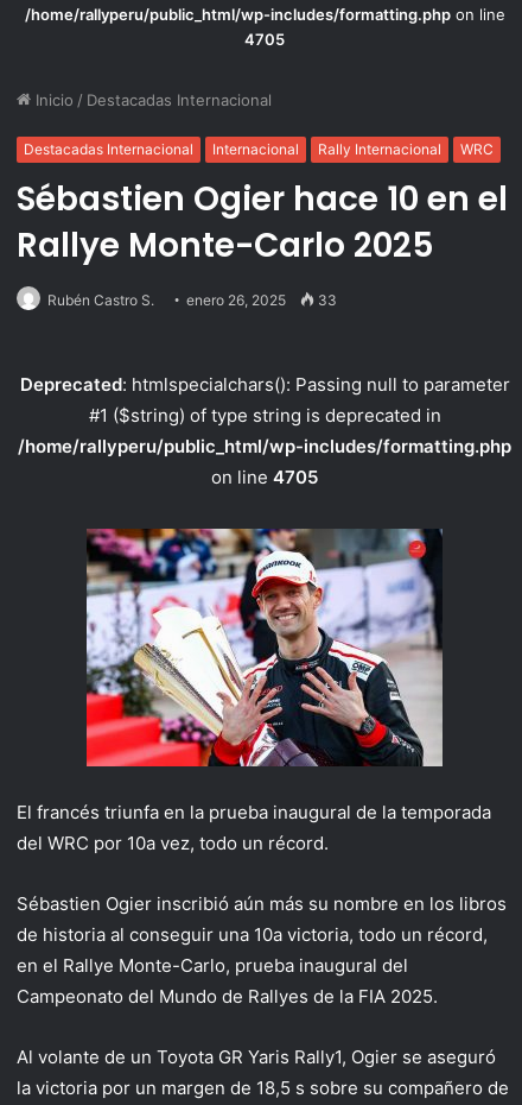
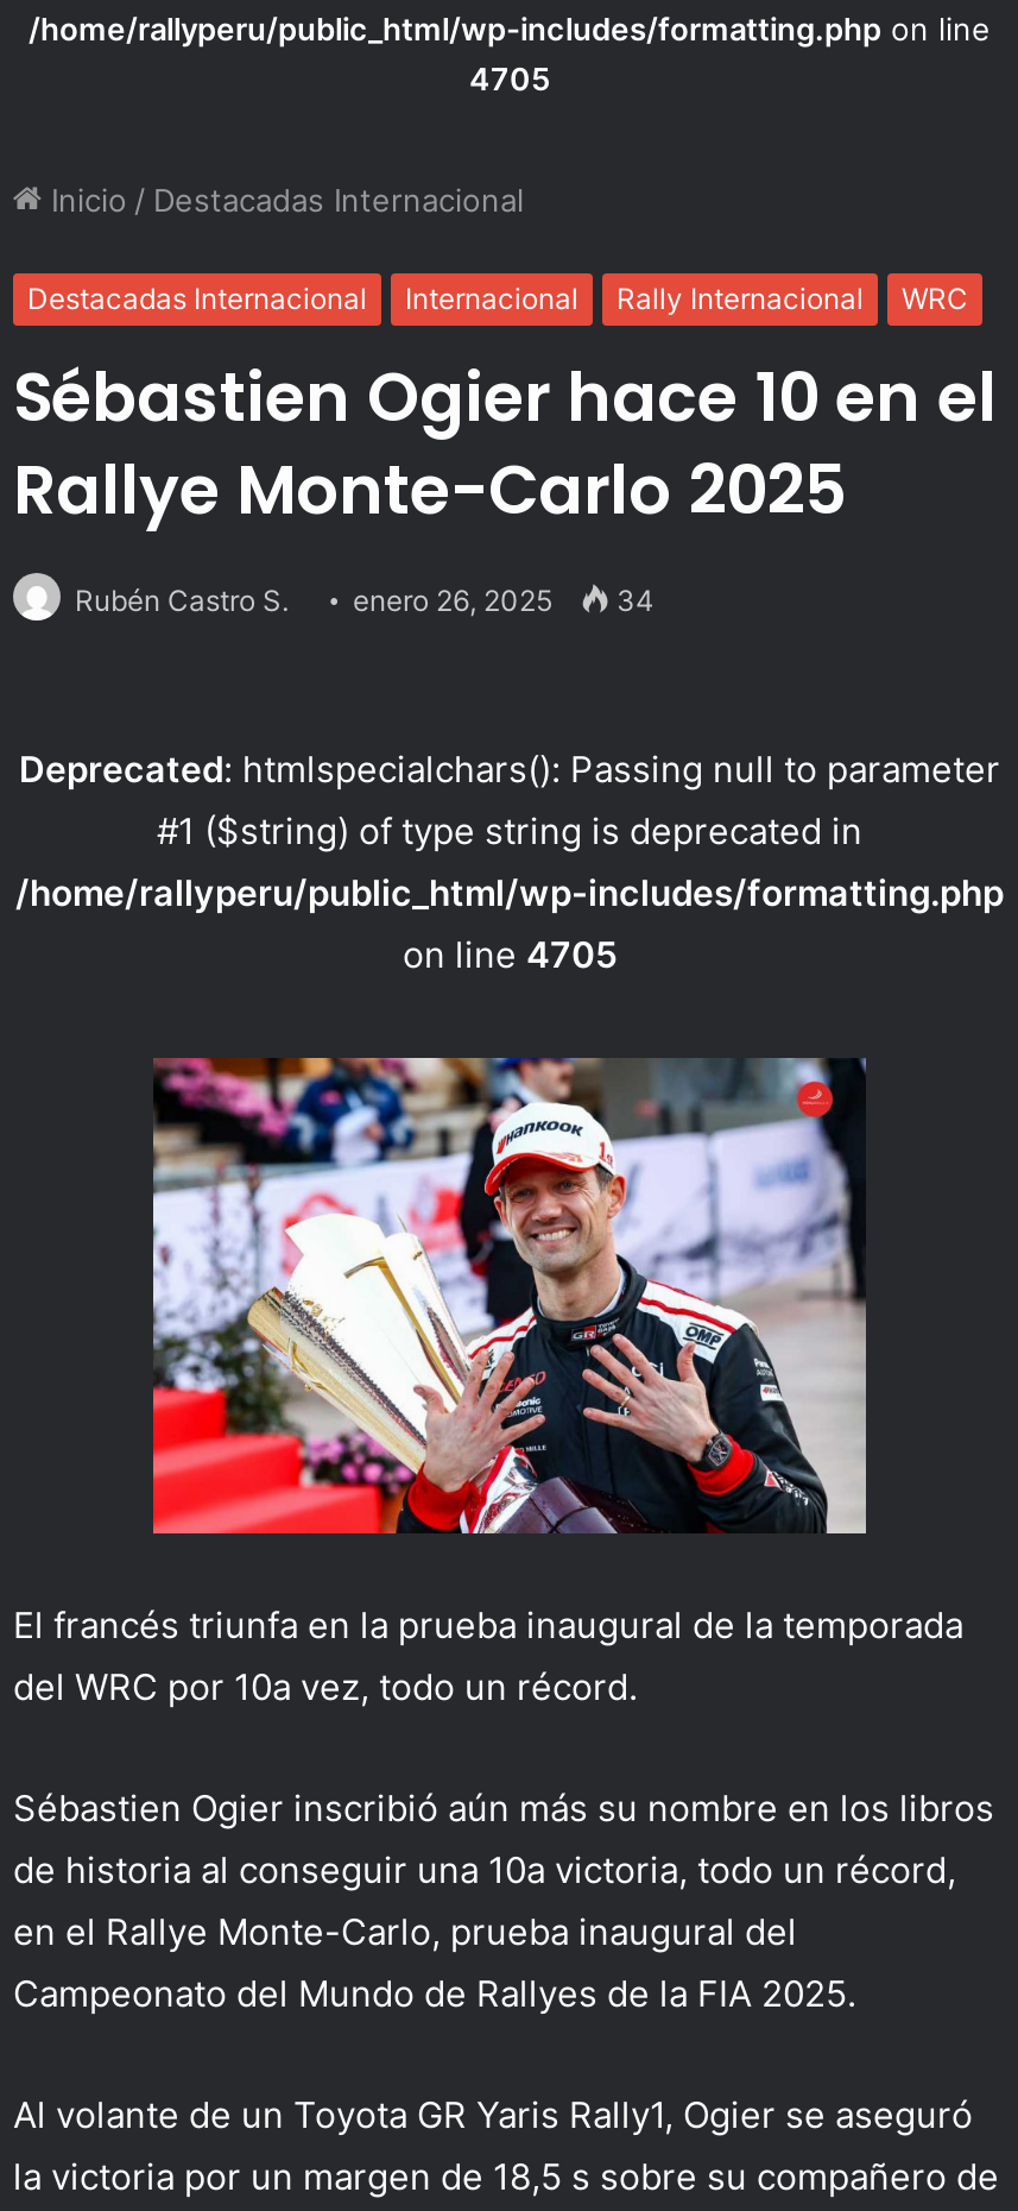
- Rubén Castro S. enero 26, 2025 33
+ Rubén Castro S. enero 26, 2025 34
